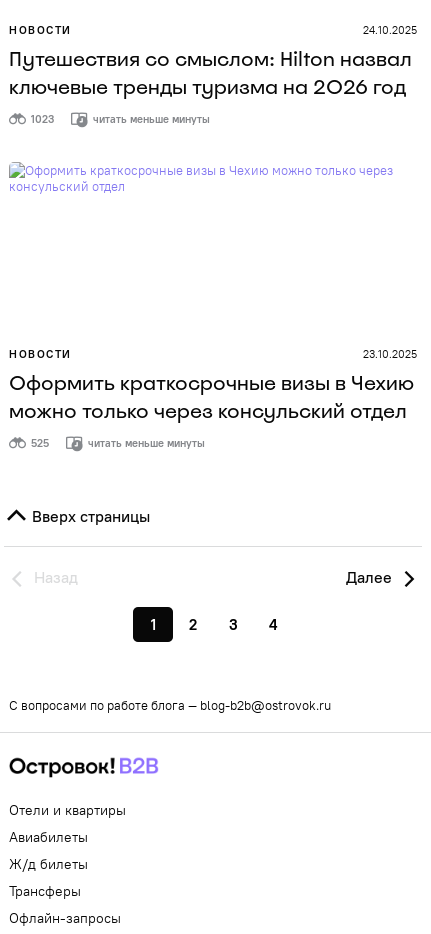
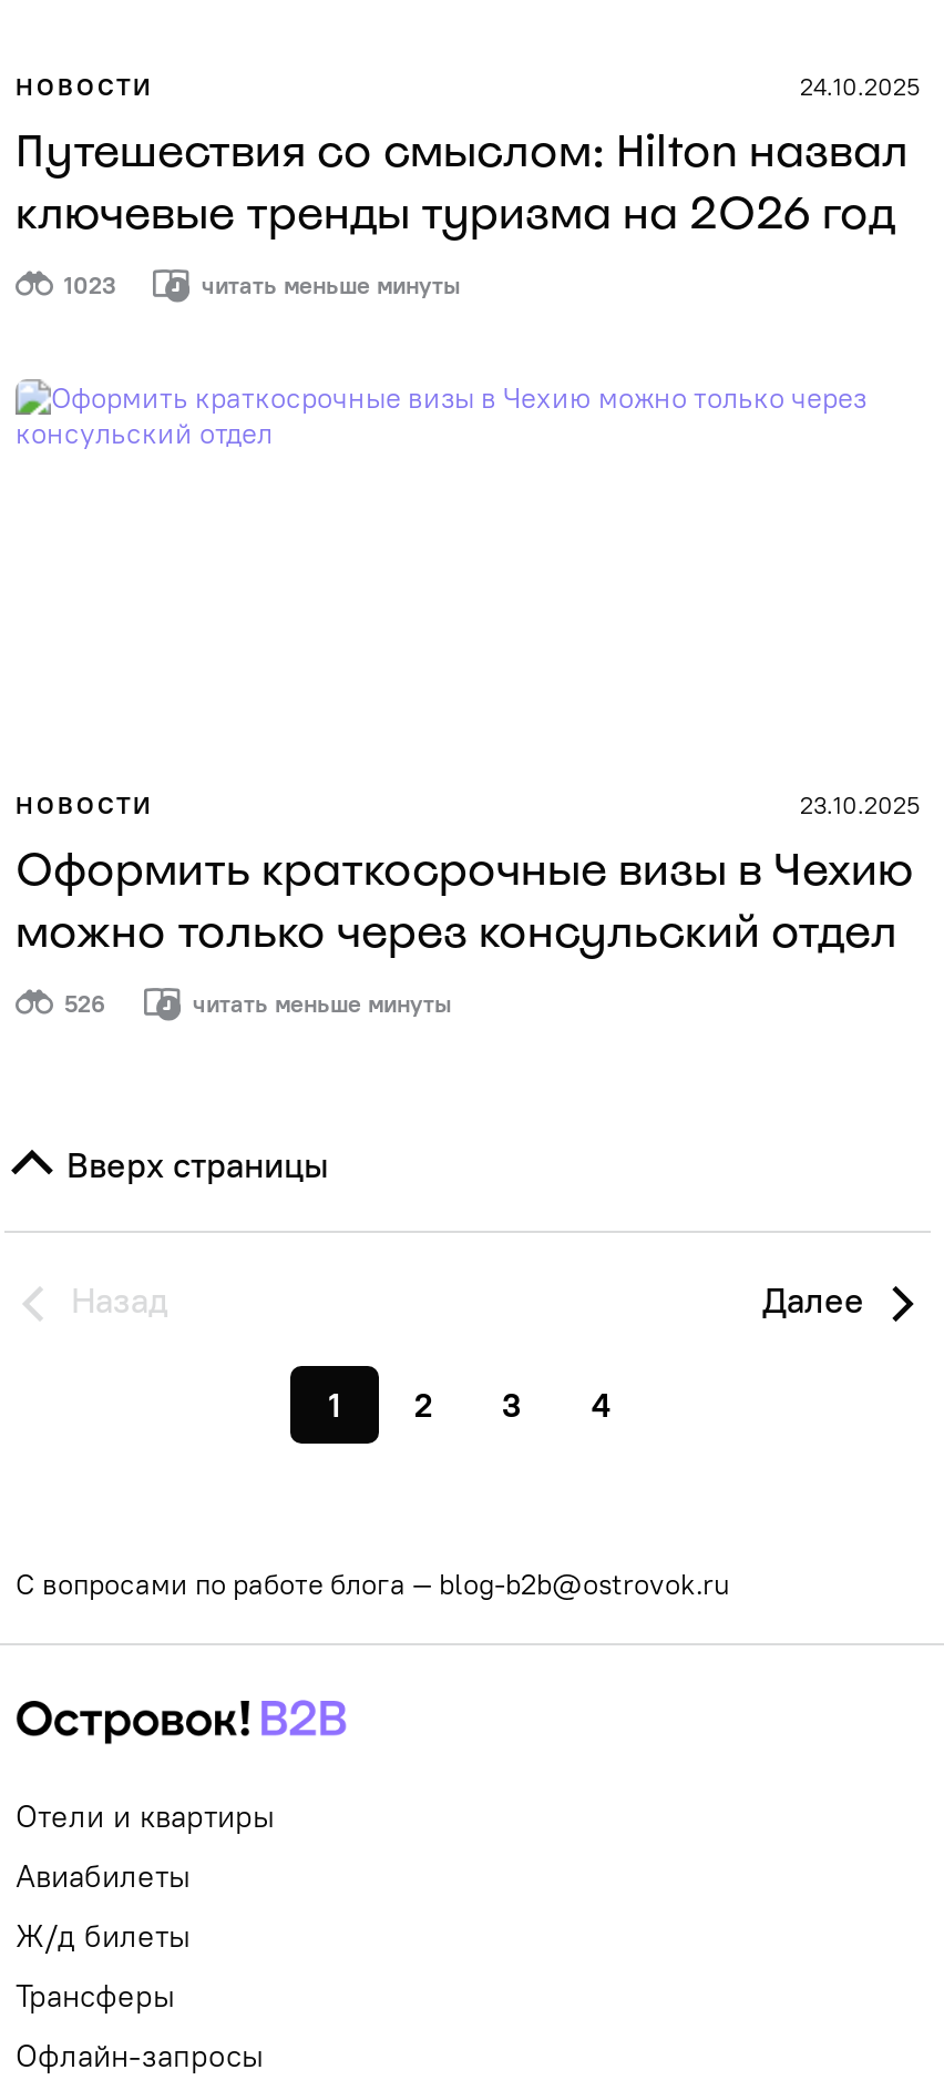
- 525
+ 526
